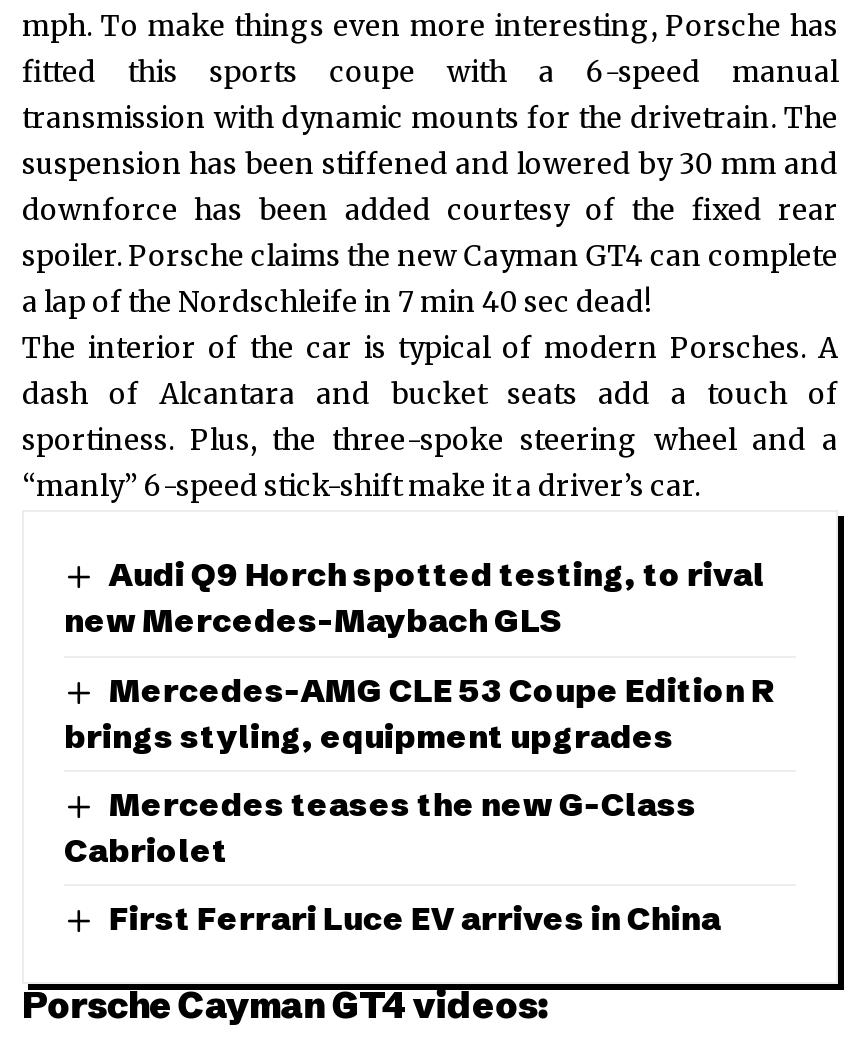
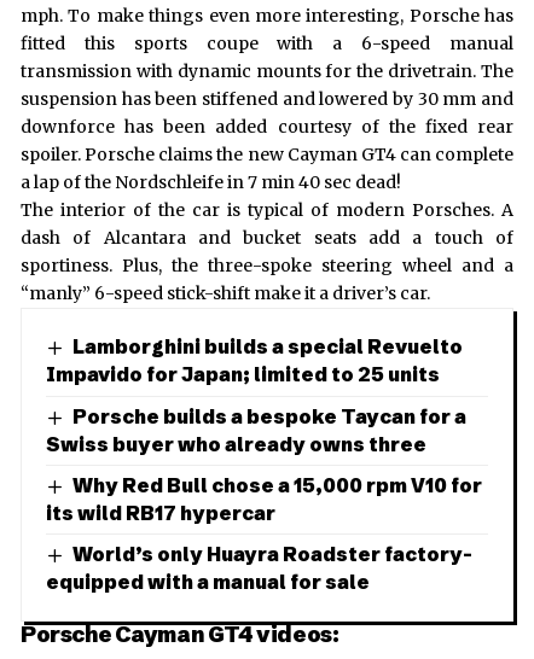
- Audi Q9 Horch spotted testing, to rival
- new Mercedes-Maybach GLS
+ Lamborghini builds a special Revuelto
+ Impavido for Japan; limited to 25 units

- Mercedes-AMG CLE 53 Coupe Edition R
- brings styling, equipment upgrades
+ Porsche builds a bespoke Taycan for a
+ Swiss buyer who already owns three

- Mercedes teases the new G-Class
- Cabriolet
+ Why Red Bull chose a 15,000 rpm V10 for
+ its wild RB17 hypercar

- First Ferrari Luce EV arrives in China
+ World’s only Huayra Roadster factory-
+ equipped with a manual for sale
